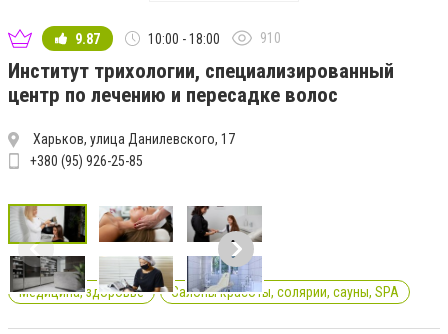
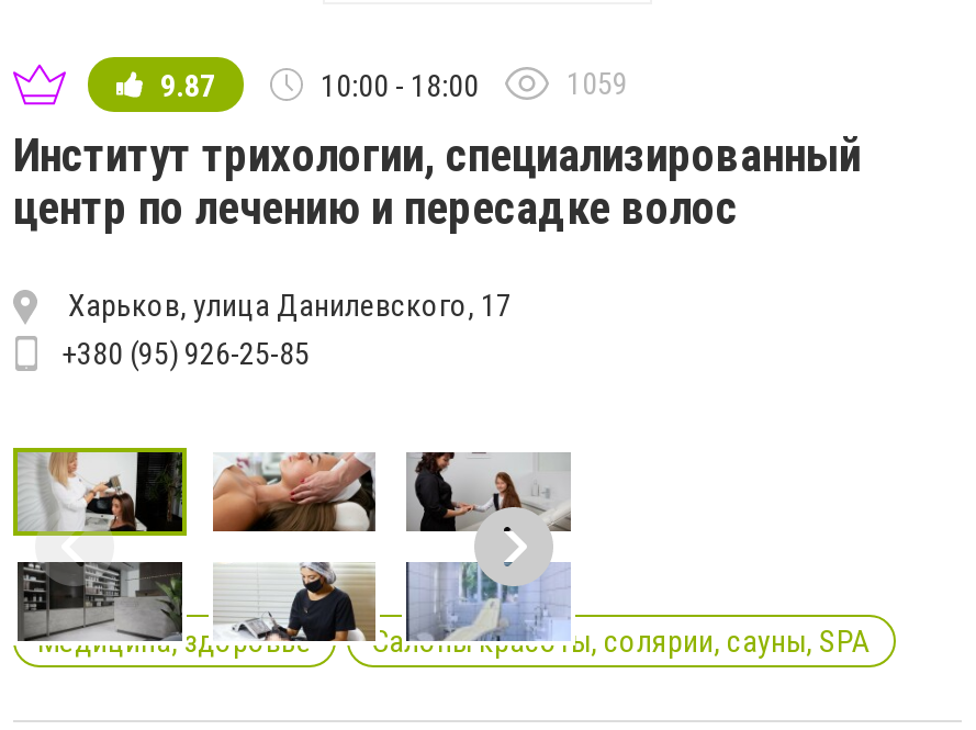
- 910
+ 1059
